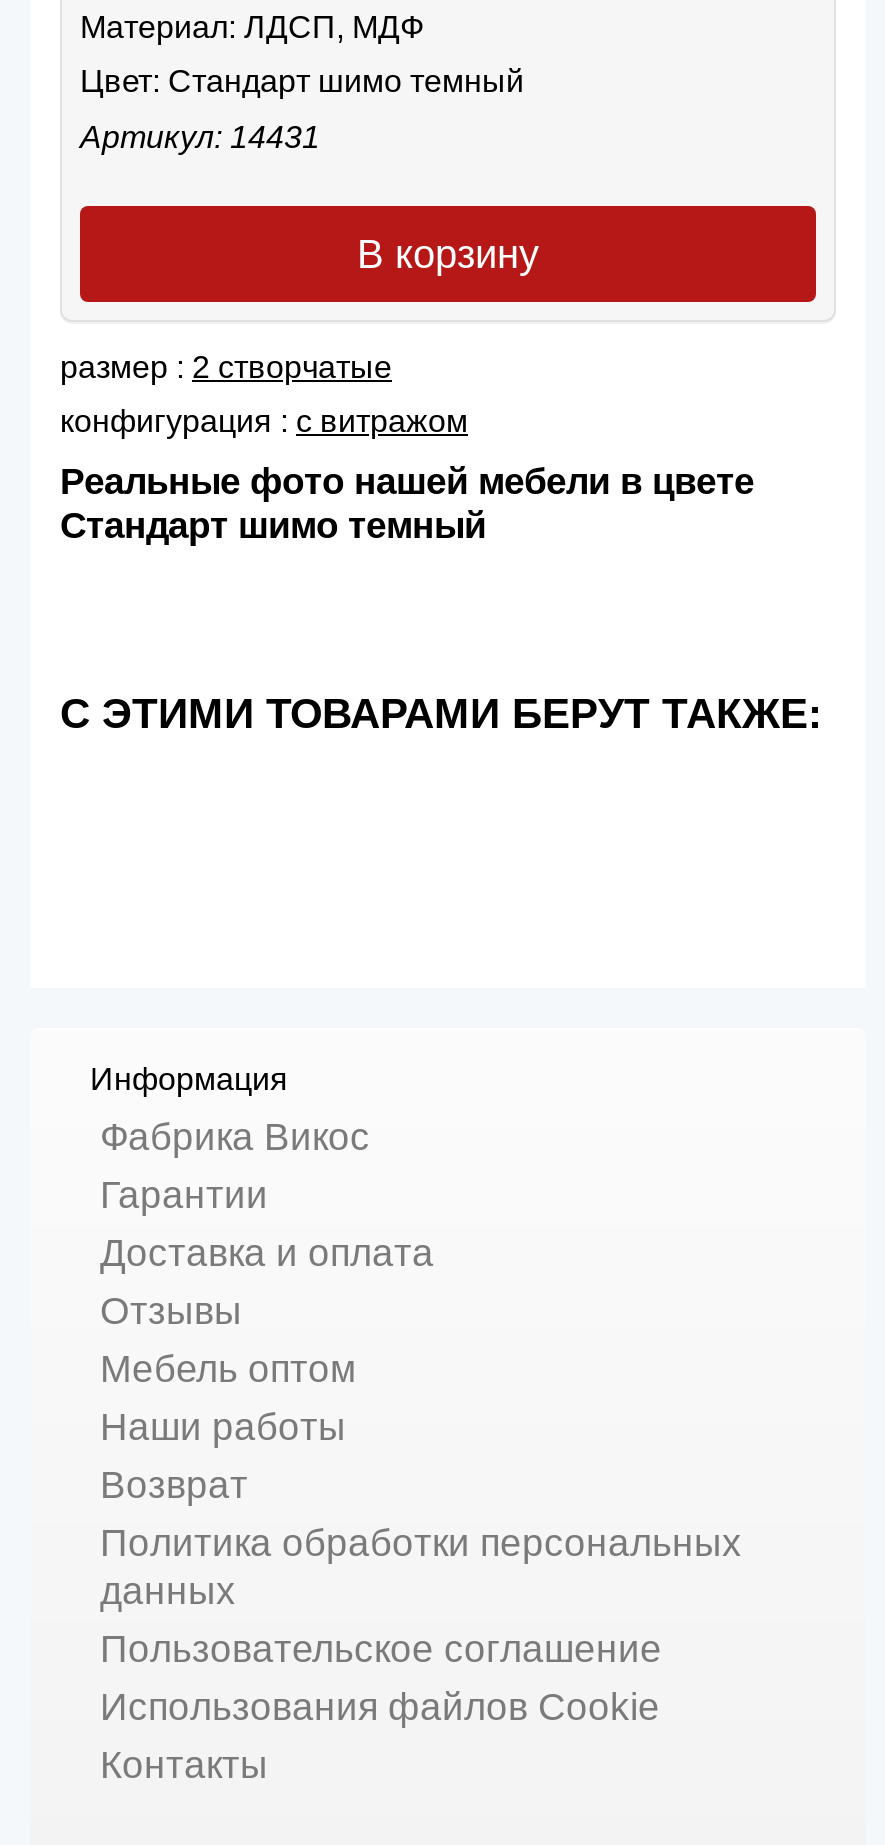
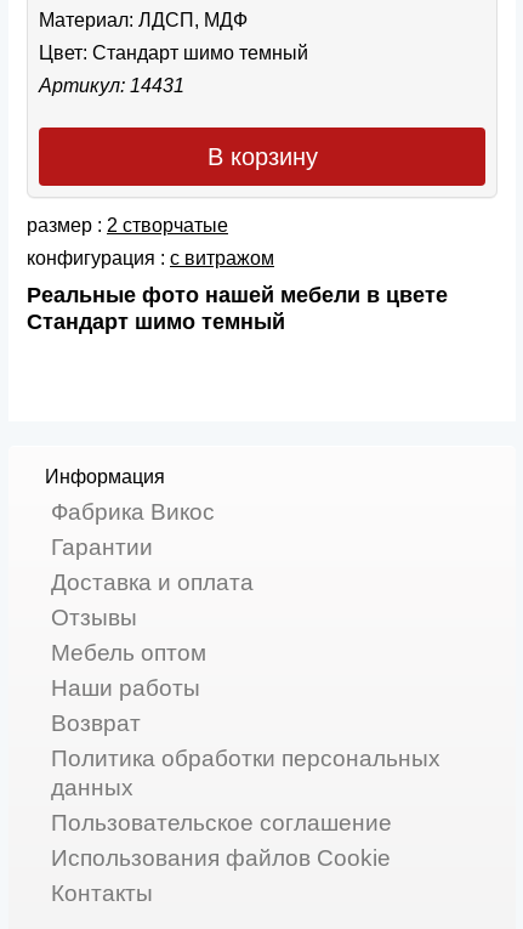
- С ЭТИМИ ТОВАРАМИ БЕРУТ ТАКЖЕ:
